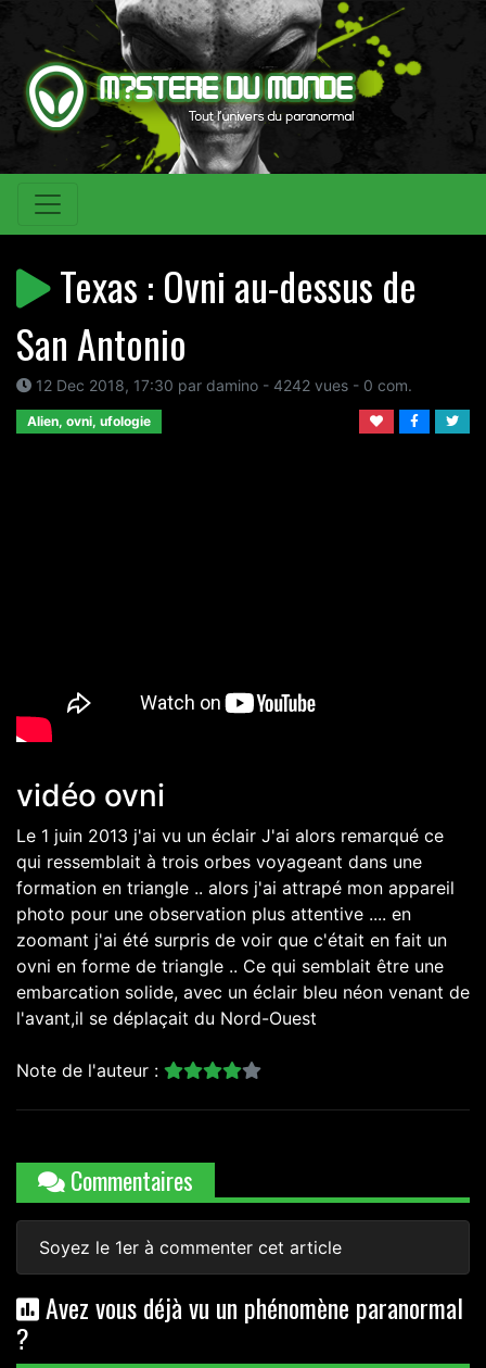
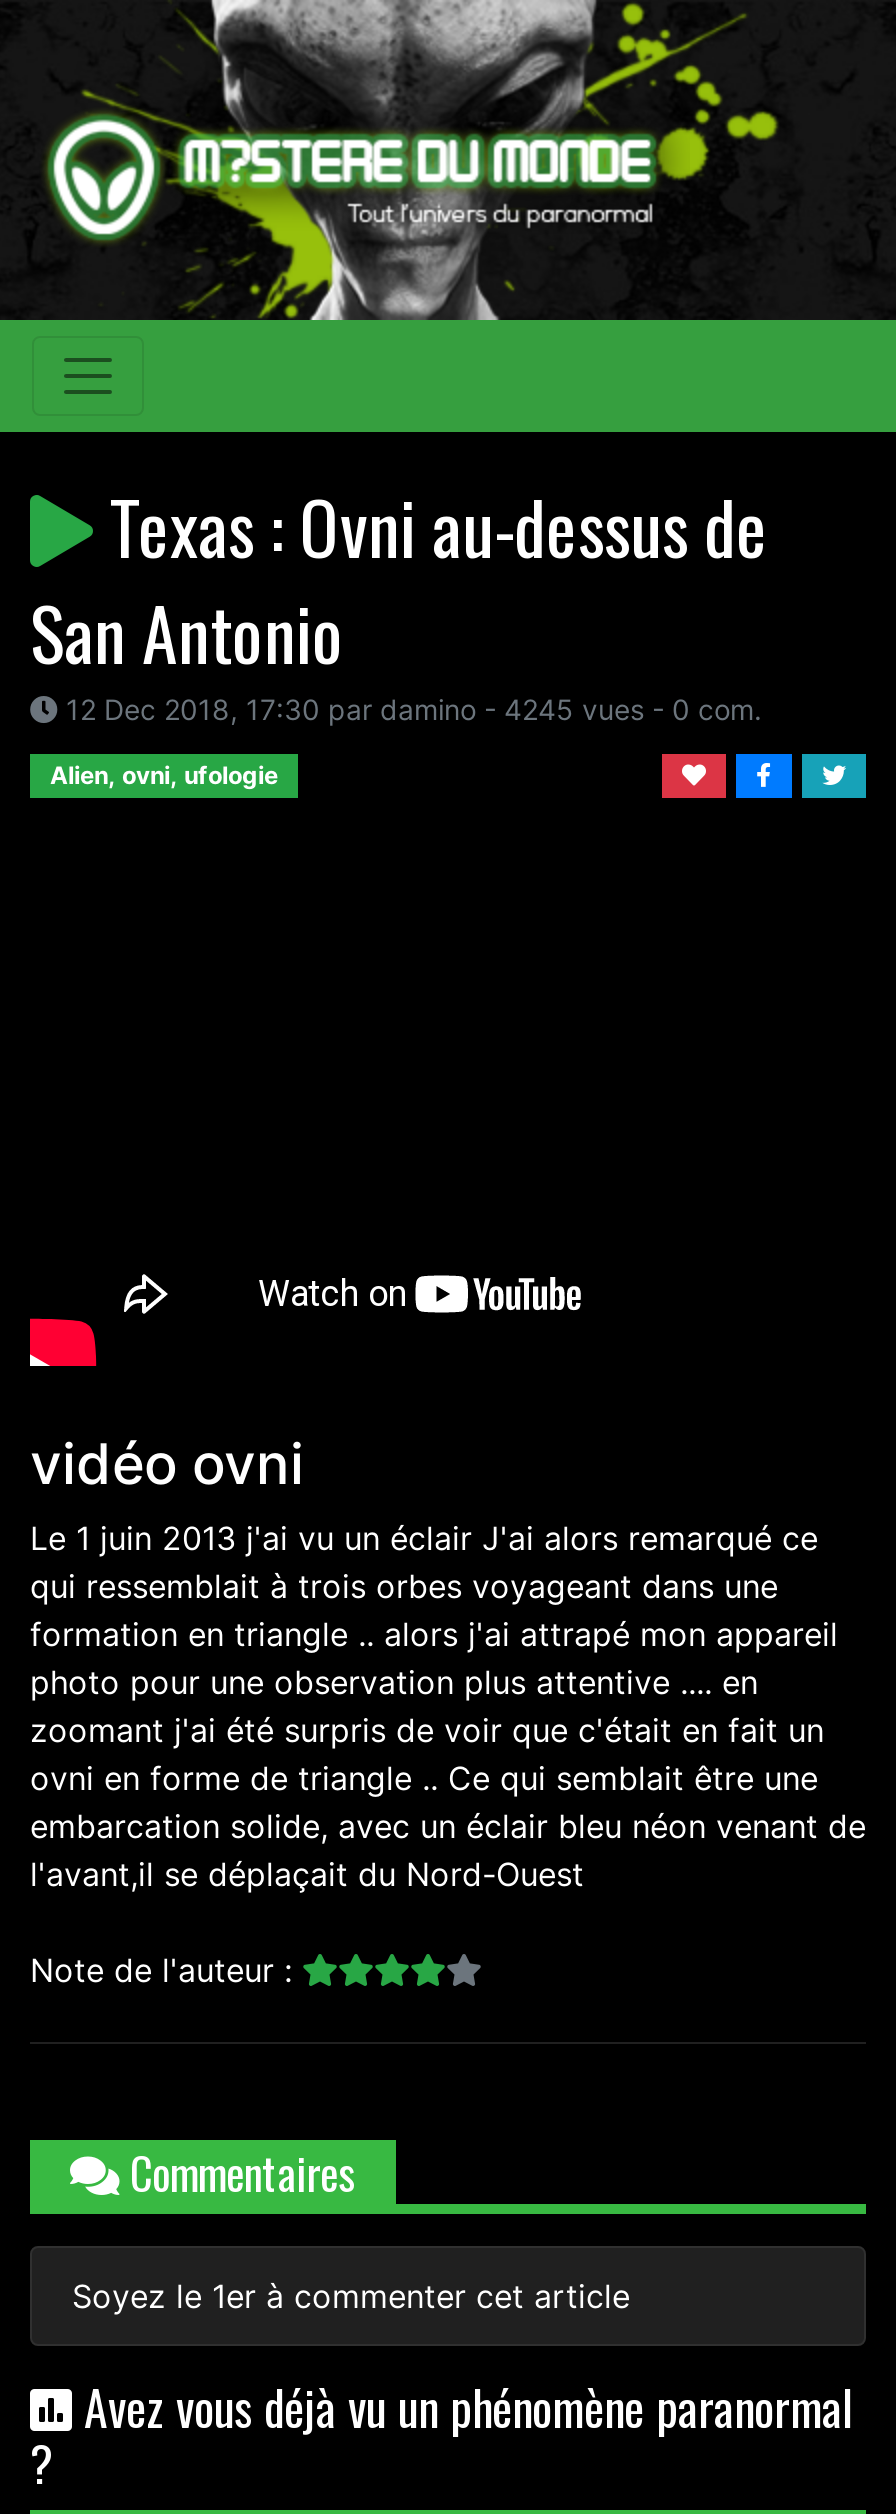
- 12 Dec 2018, 17:30 par damino - 4242 vues - 0 com.
+ 12 Dec 2018, 17:30 par damino - 4245 vues - 0 com.
